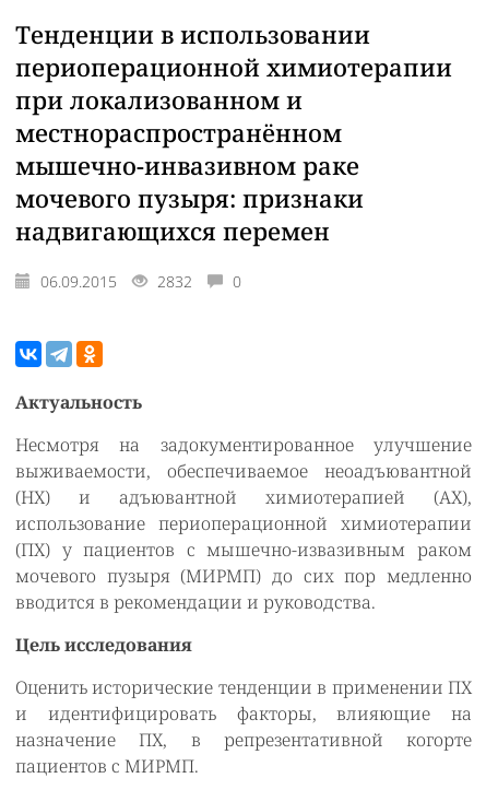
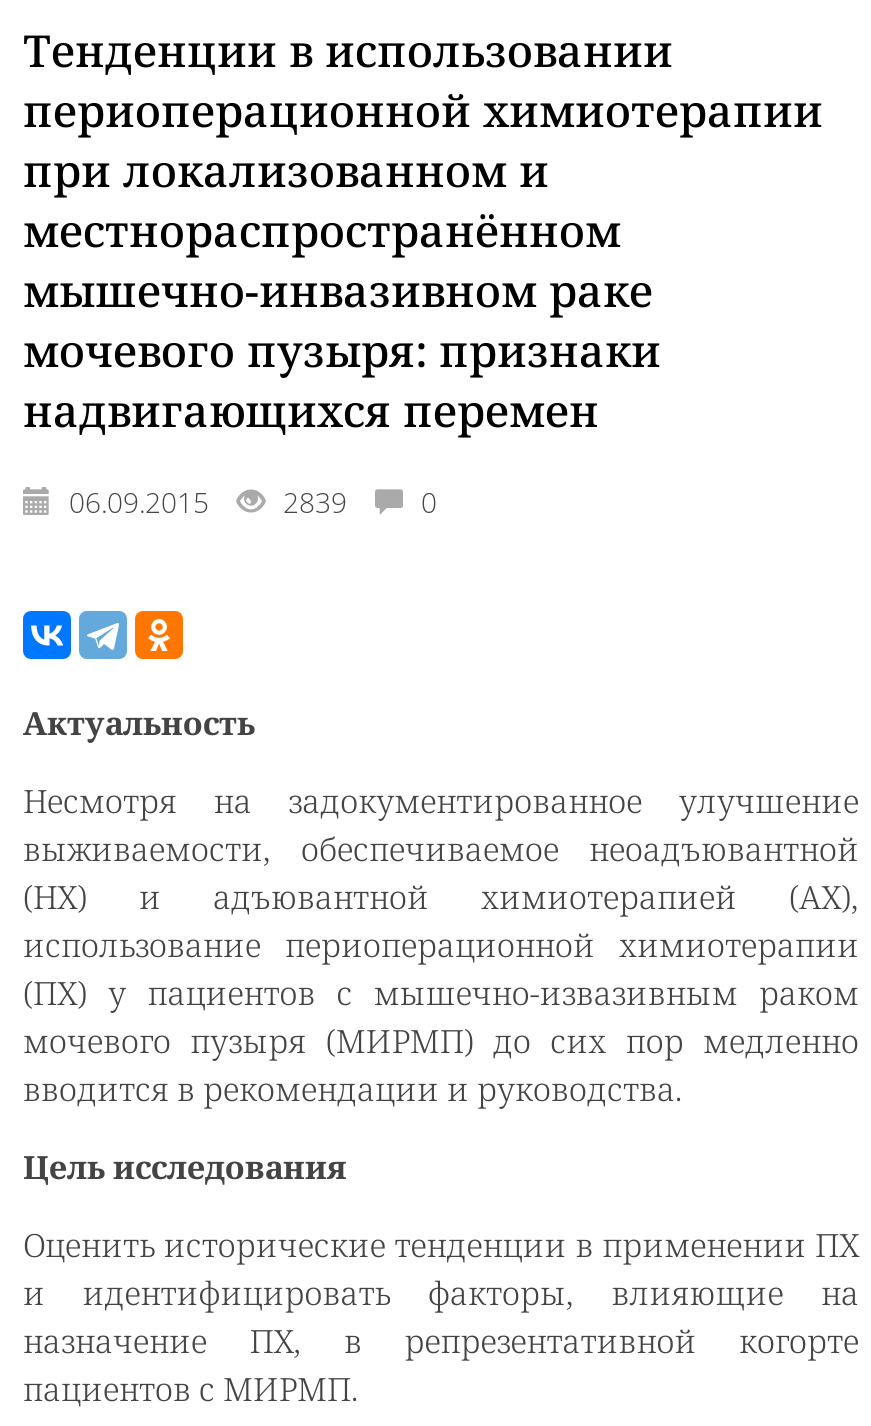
- 06.09.2015 2832 0
+ 06.09.2015 2839 0
